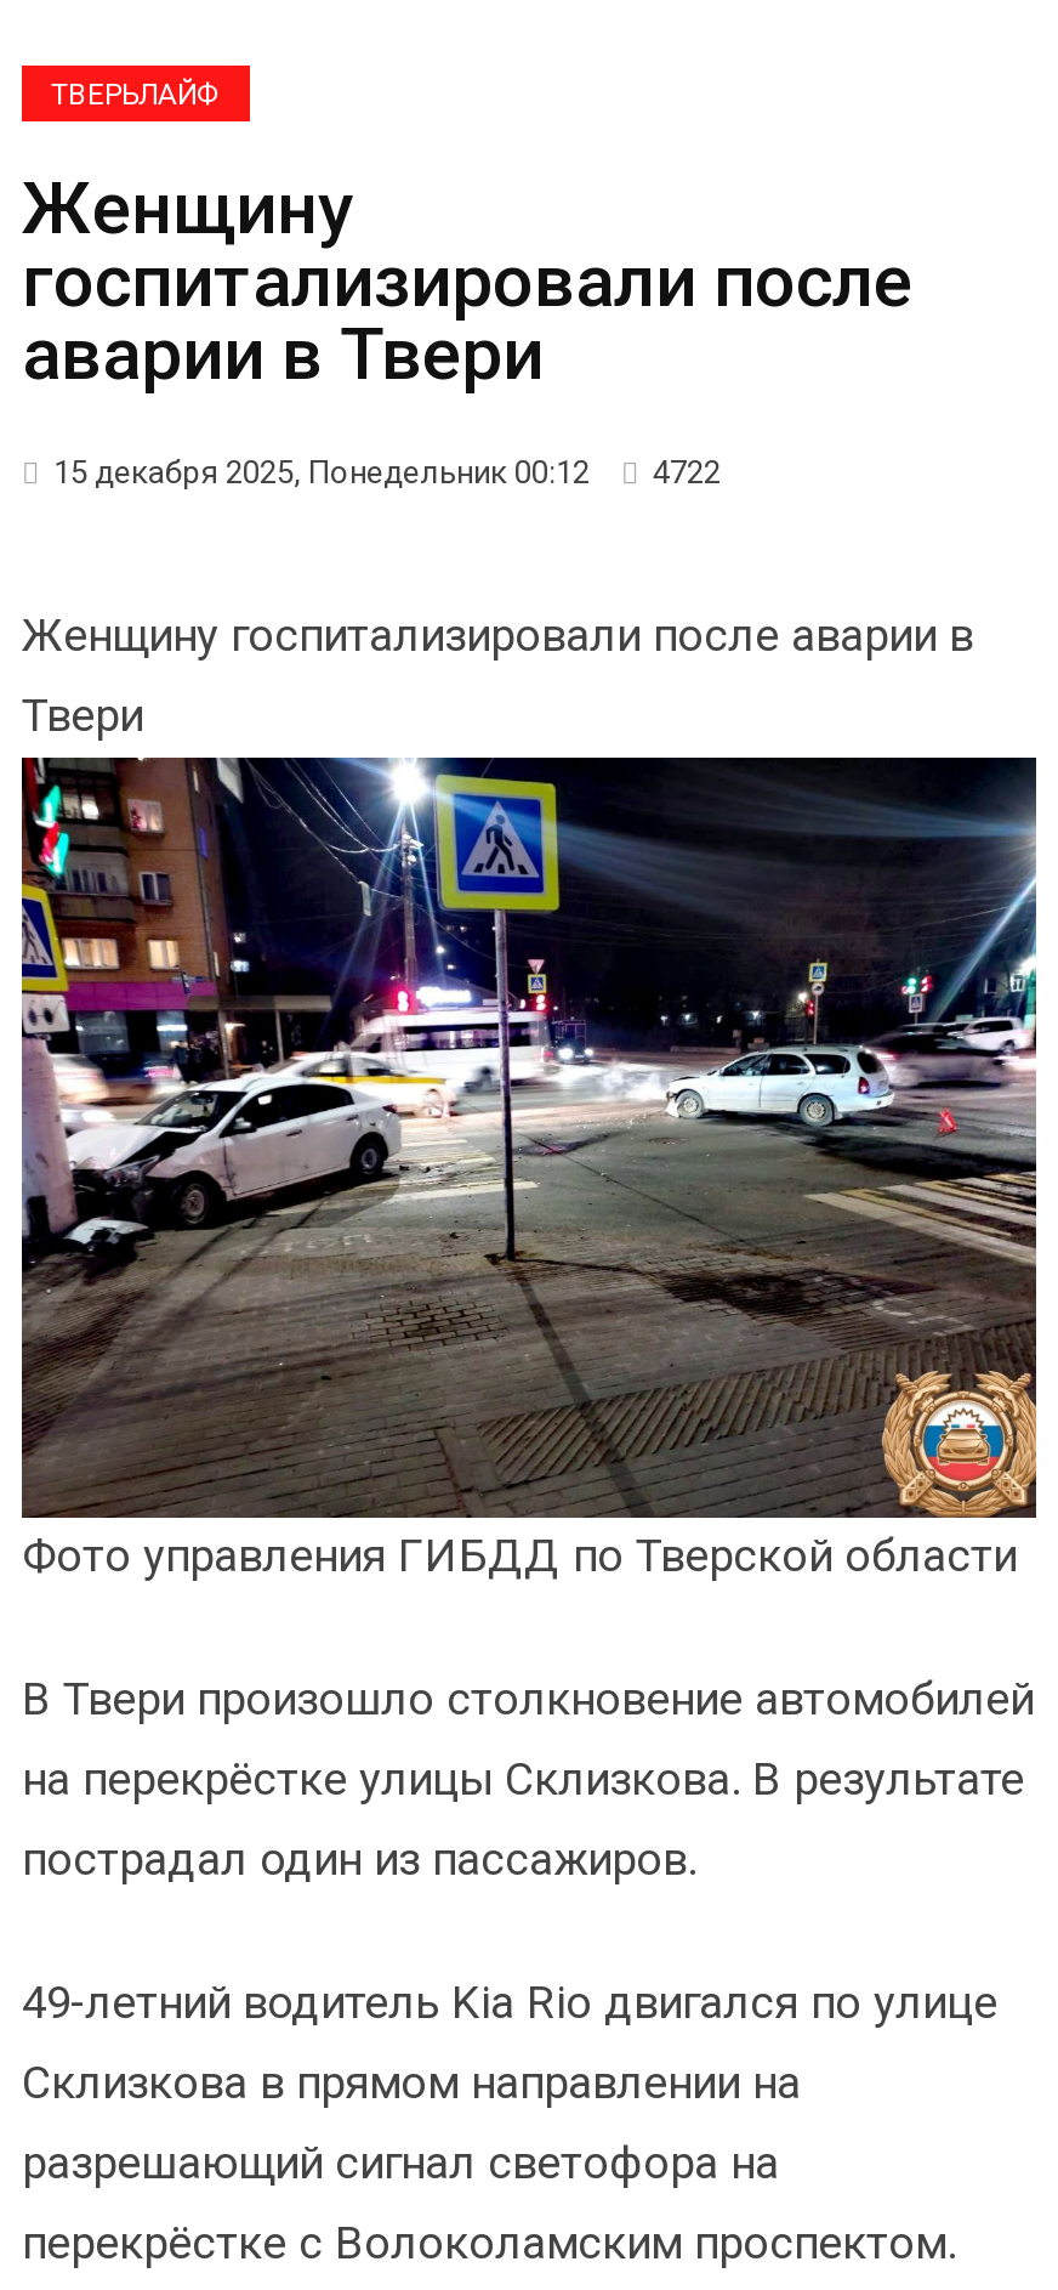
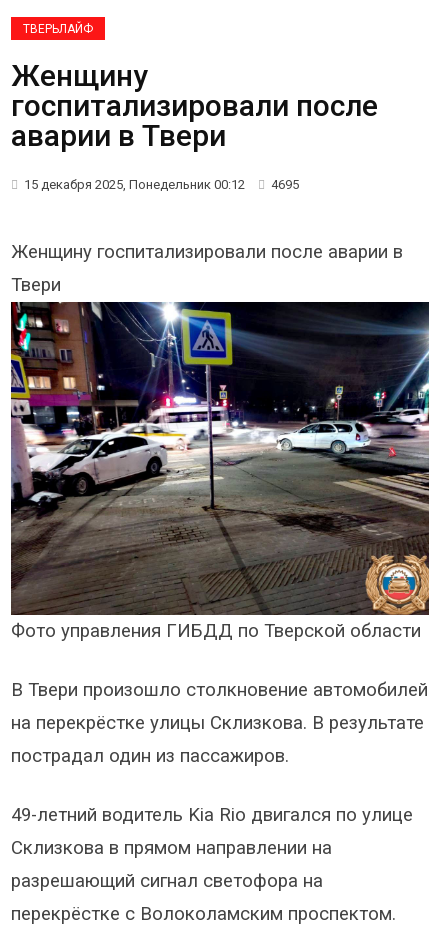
- 15 декабря 2025, Понедельник 00:12 4722
+ 15 декабря 2025, Понедельник 00:12 4695
